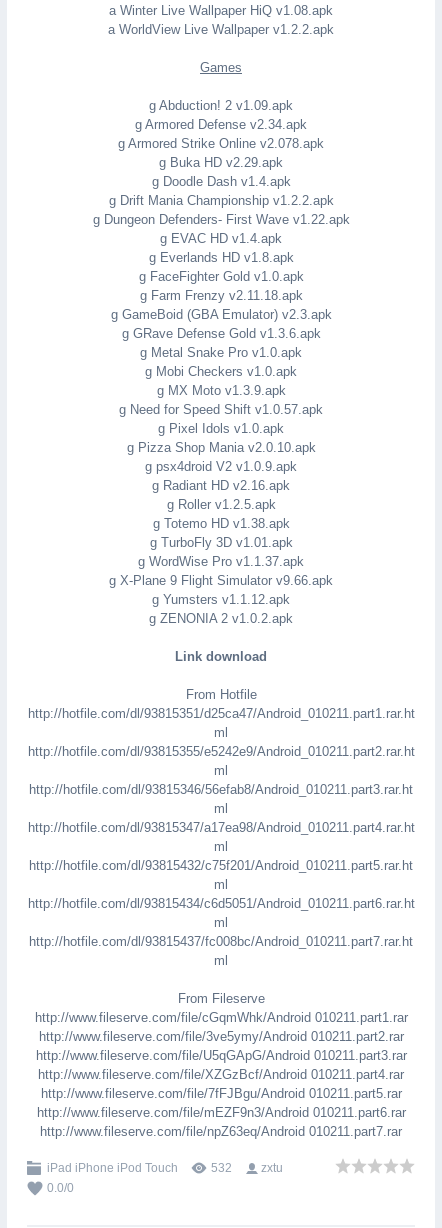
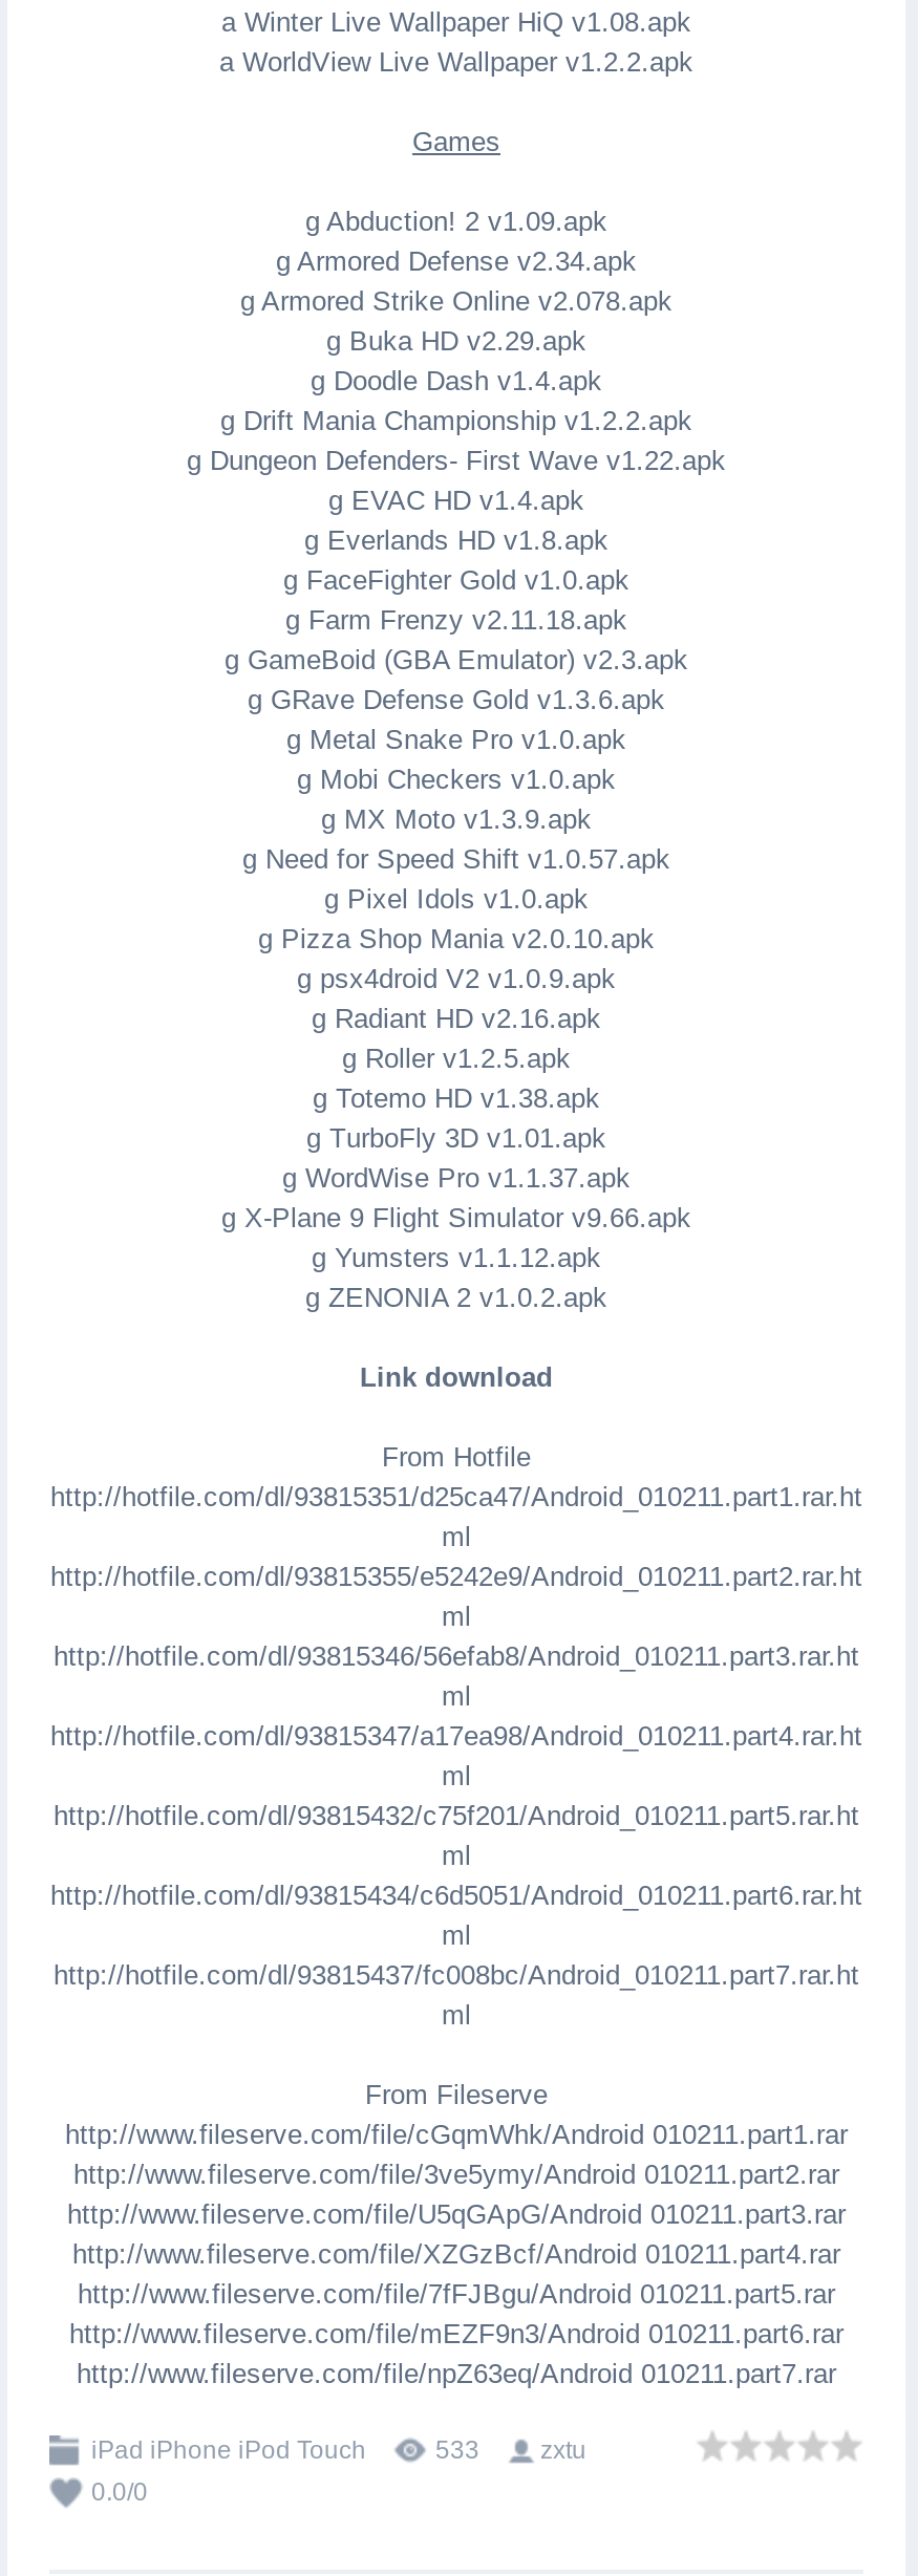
- 532
+ 533
